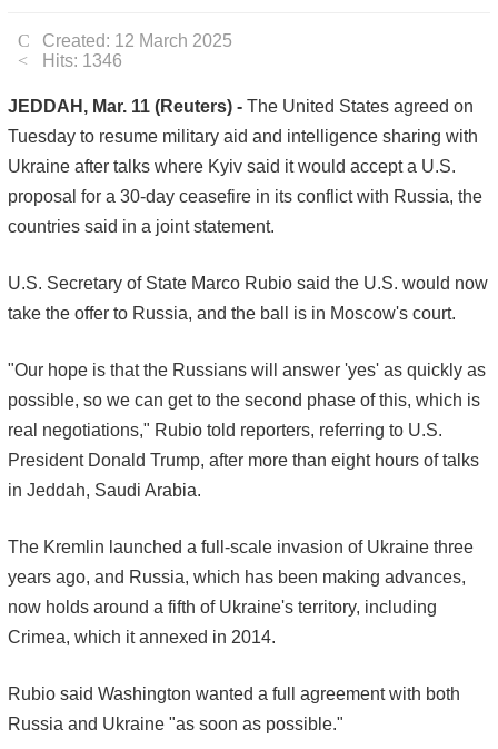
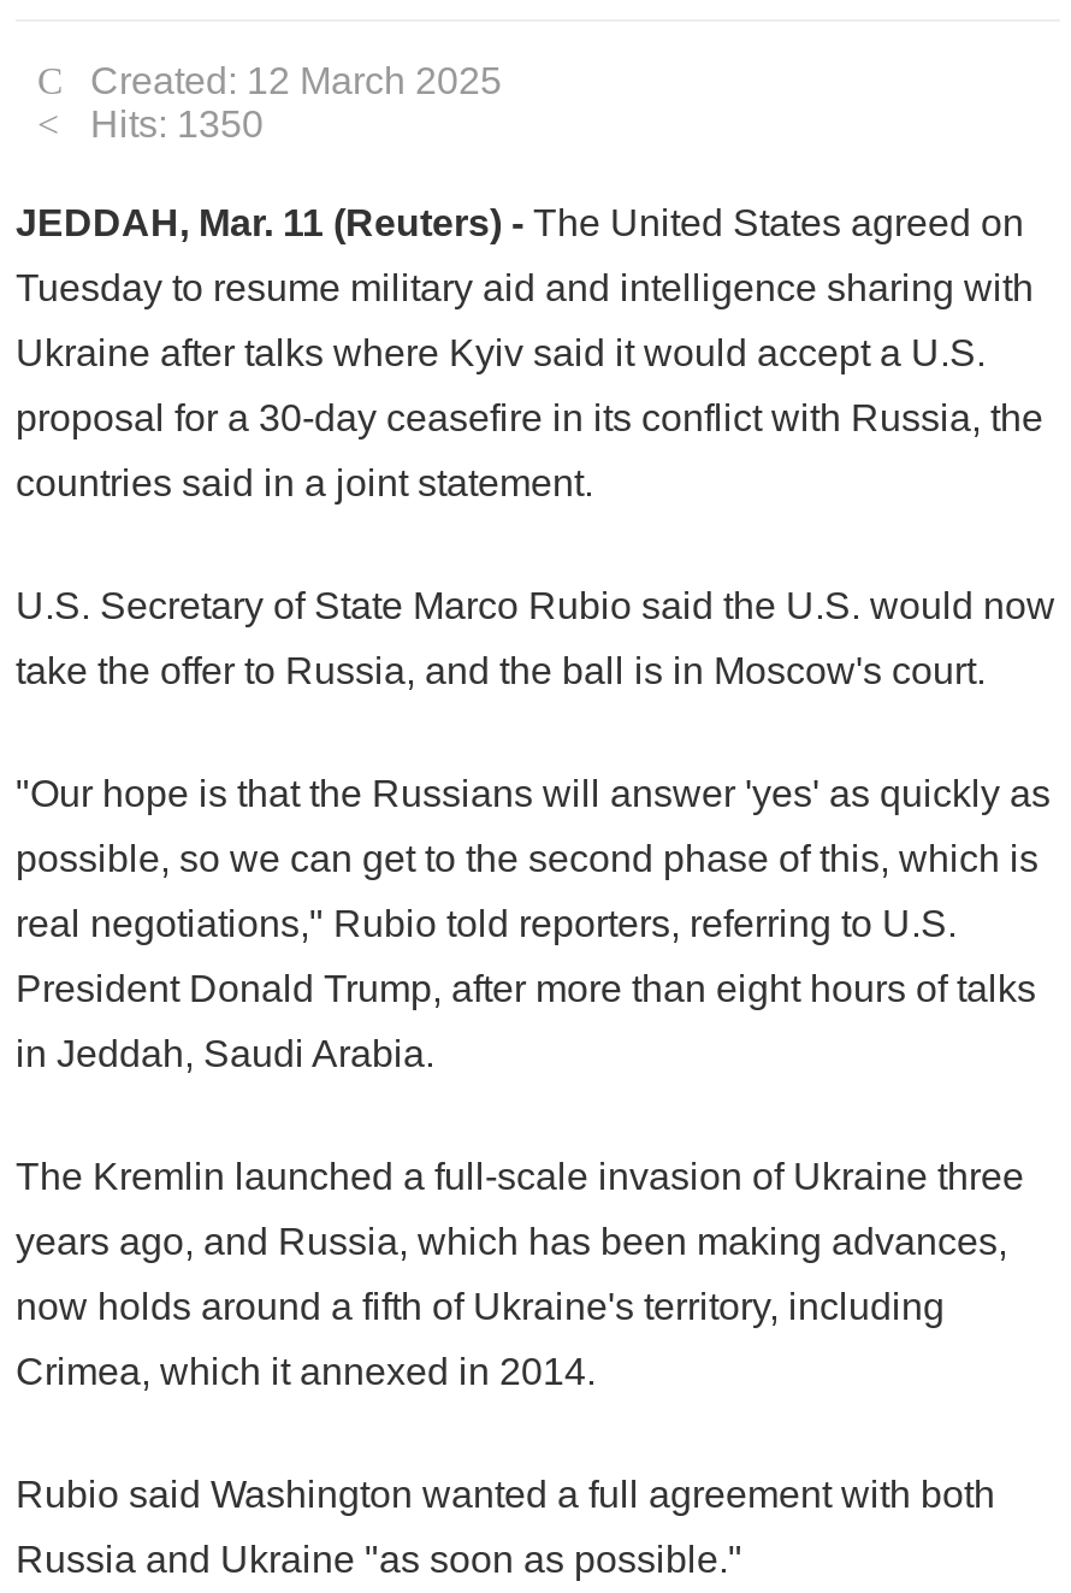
- Hits: 1346
+ Hits: 1350
